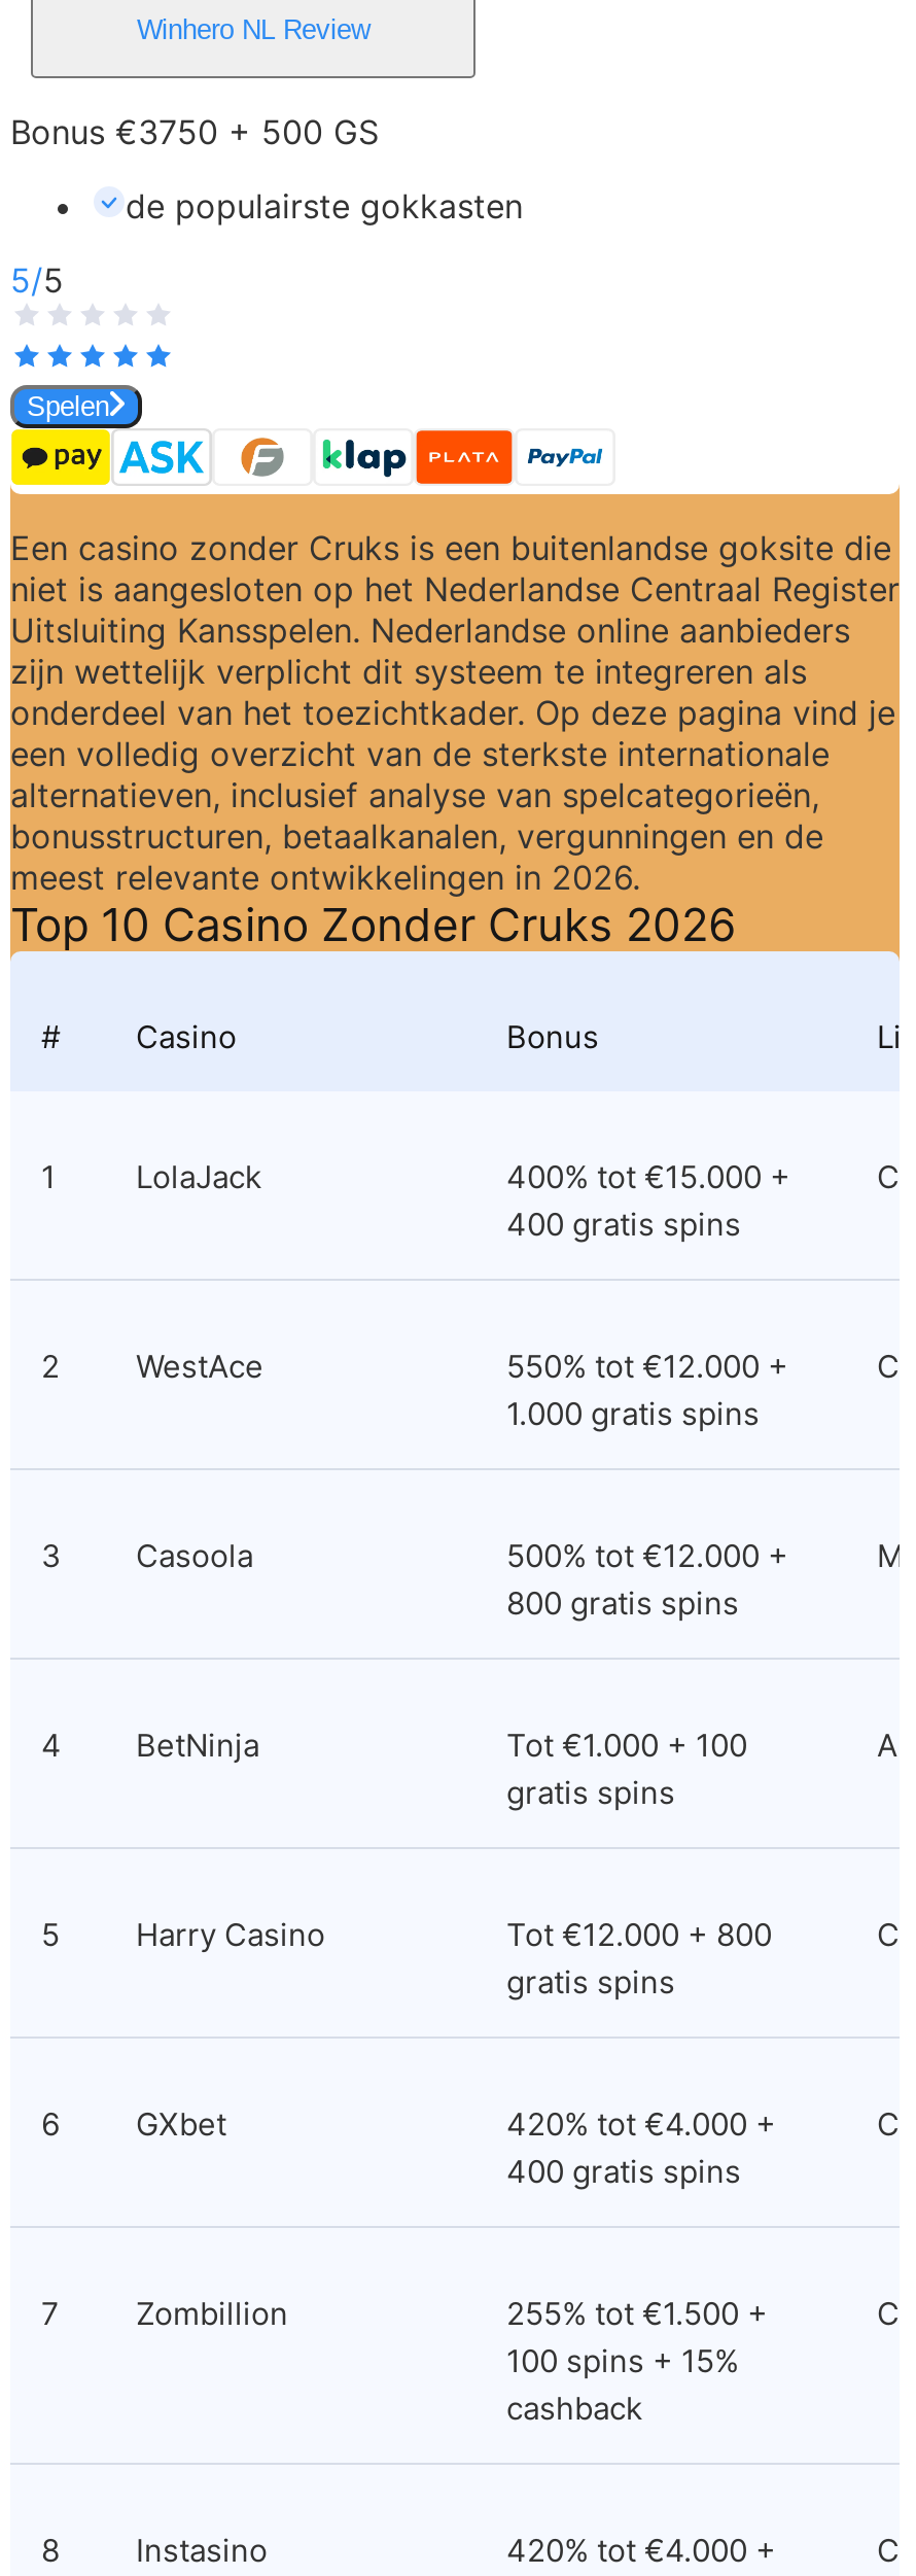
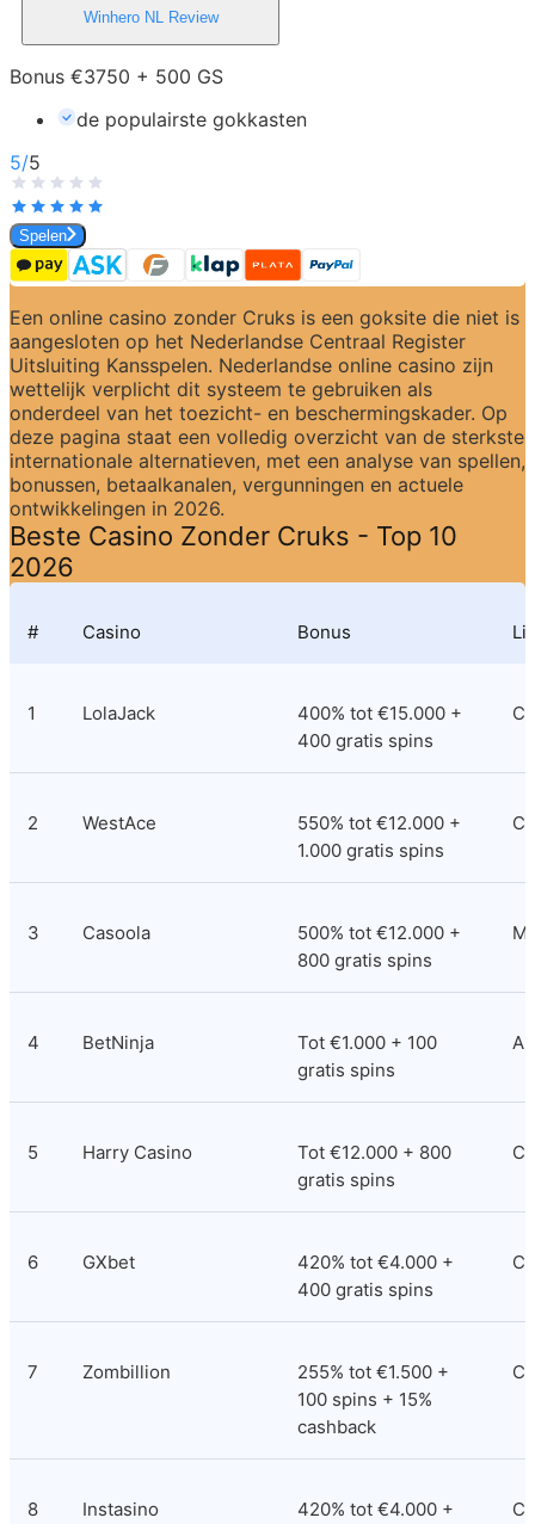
- Een casino zonder Cruks is een buitenlandse goksite die
- niet is aangesloten op het Nederlandse Centraal Register
- Uitsluiting Kansspelen. Nederlandse online aanbieders
- zijn wettelijk verplicht dit systeem te integreren als
- onderdeel van het toezichtkader. Op deze pagina vind je
- een volledig overzicht van de sterkste internationale
- alternatieven, inclusief analyse van spelcategorieën,
- bonusstructuren, betaalkanalen, vergunningen en de
- meest relevante ontwikkelingen in 2026.
- Top 10 Casino Zonder Cruks 2026
+ Een online casino zonder Cruks is een goksite die niet is
+ aangesloten op het Nederlandse Centraal Register
+ Uitsluiting Kansspelen. Nederlandse online casino zijn
+ wettelijk verplicht dit systeem te gebruiken als
+ onderdeel van het toezicht- en beschermingskader. Op
+ deze pagina staat een volledig overzicht van de sterkste
+ internationale alternatieven, met een analyse van spellen,
+ bonussen, betaalkanalen, vergunningen en actuele
+ ontwikkelingen in 2026.
+ Beste Casino Zonder Cruks - Top 10
+ 2026
